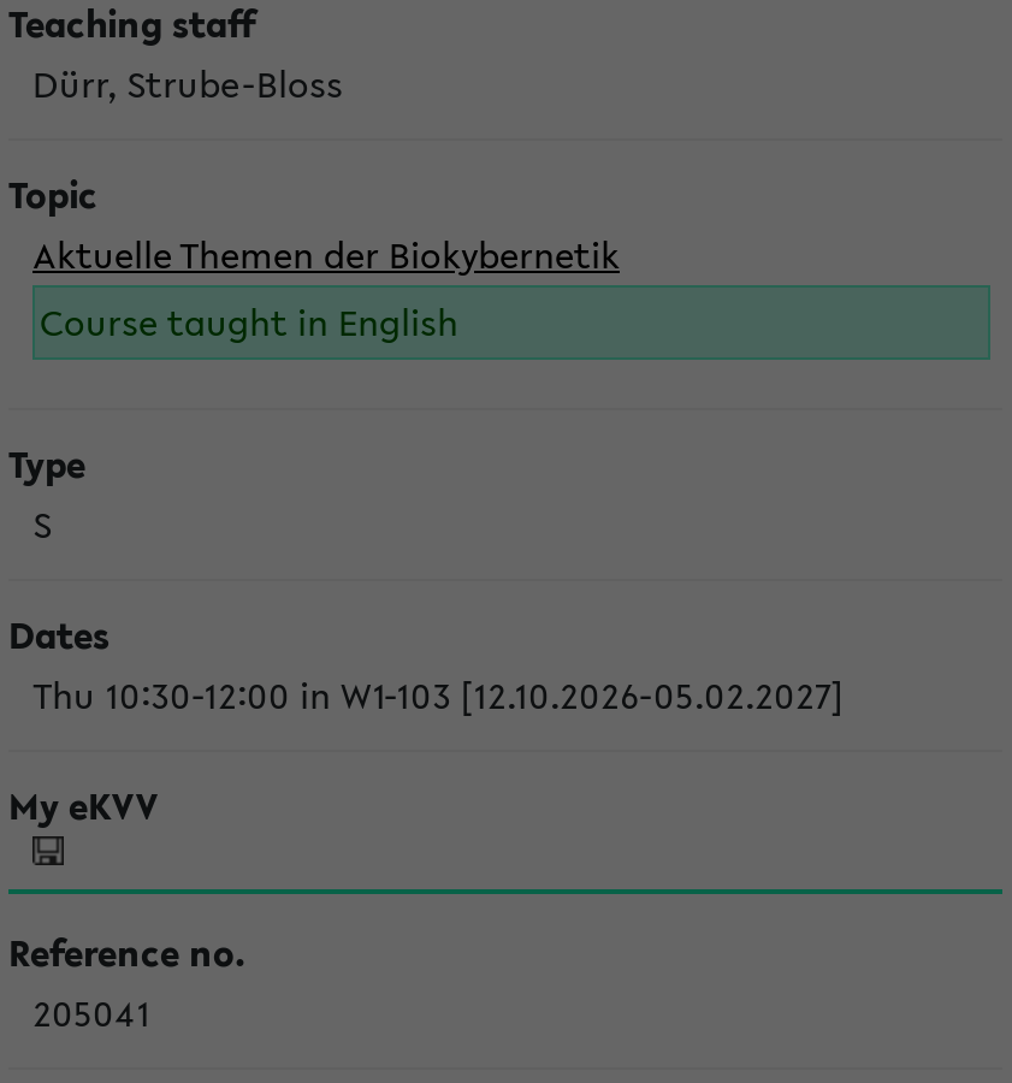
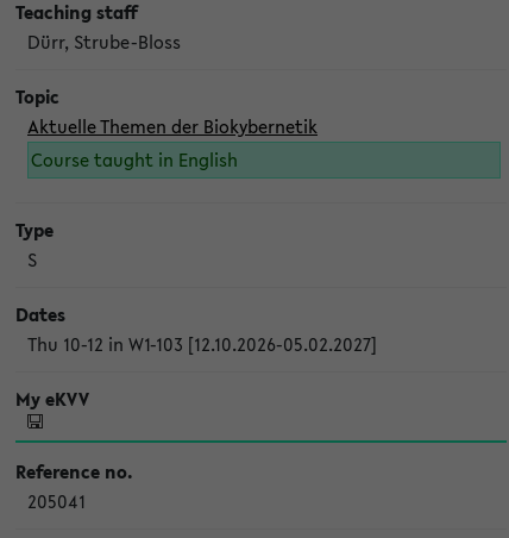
- Thu 10:30-12:00 in W1-103 [12.10.2026-05.02.2027]
+ Thu 10-12 in W1-103 [12.10.2026-05.02.2027]
